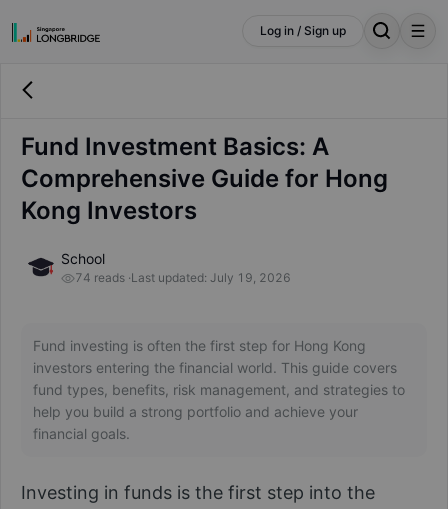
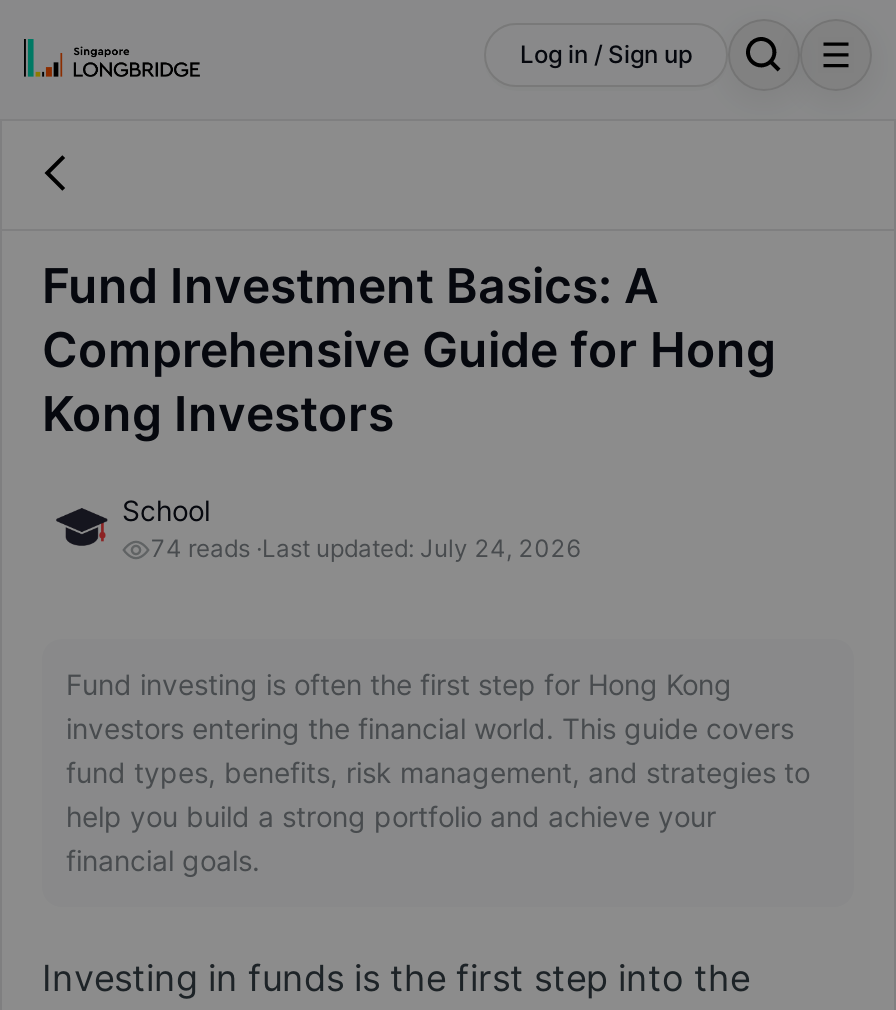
- 74 reads · Last updated: July 19, 2026
+ 74 reads · Last updated: July 24, 2026
